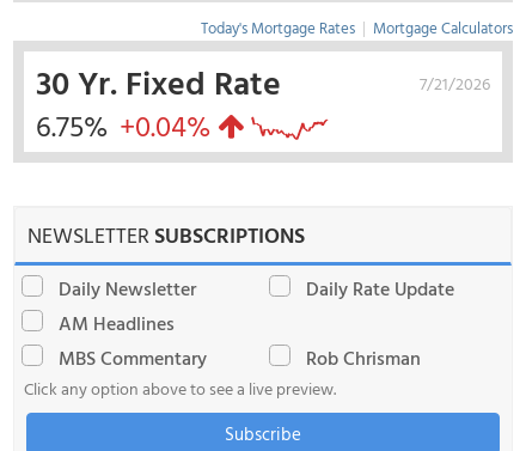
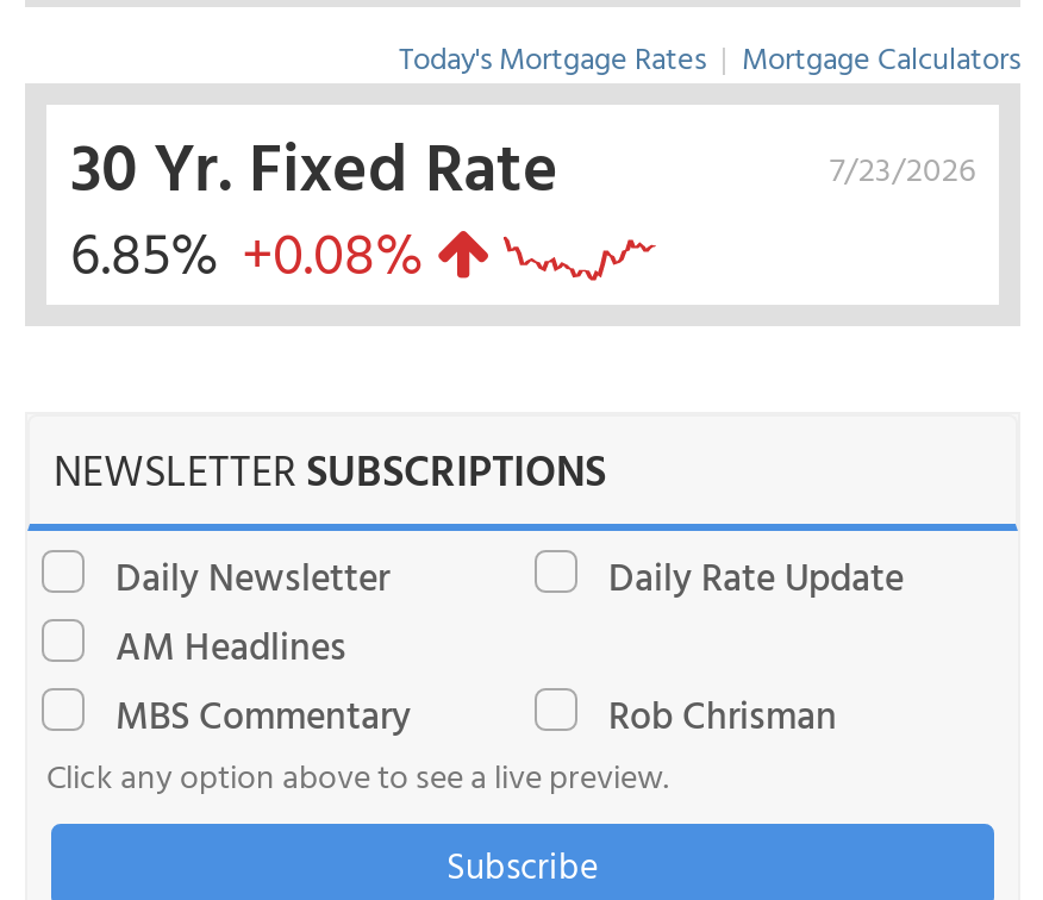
- 7/21/2026
+ 7/23/2026

- 6.75% +0.04%
+ 6.85% +0.08%
